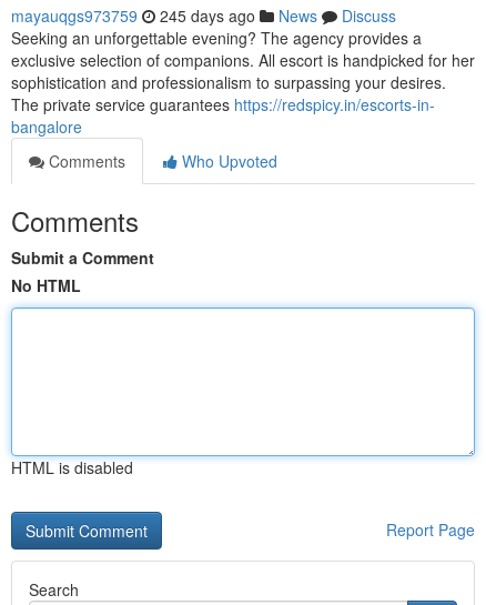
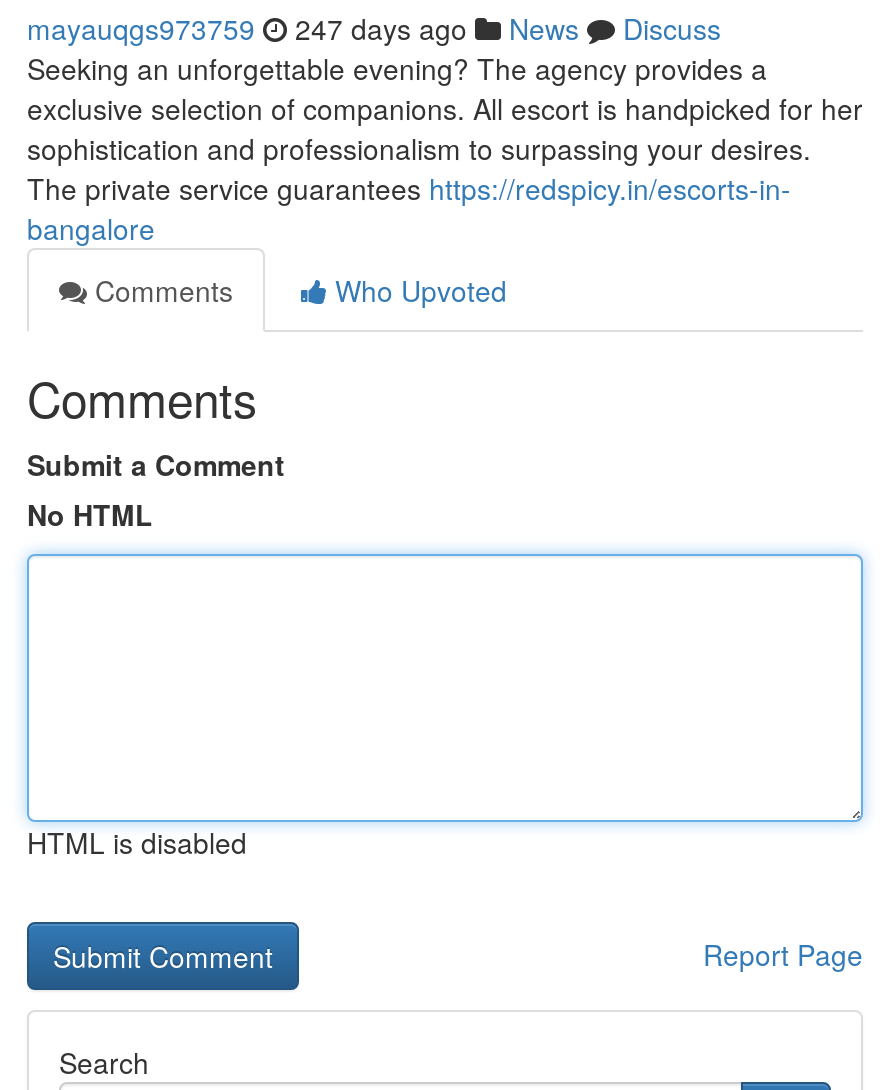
- mayauqgs973759 245 days ago News Discuss
+ mayauqgs973759 247 days ago News Discuss
